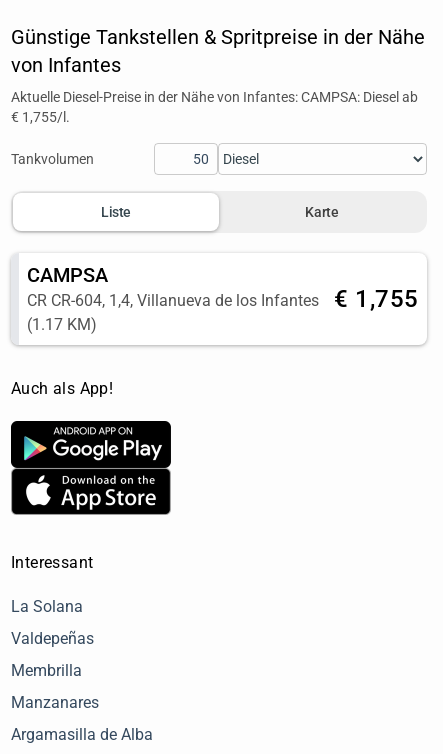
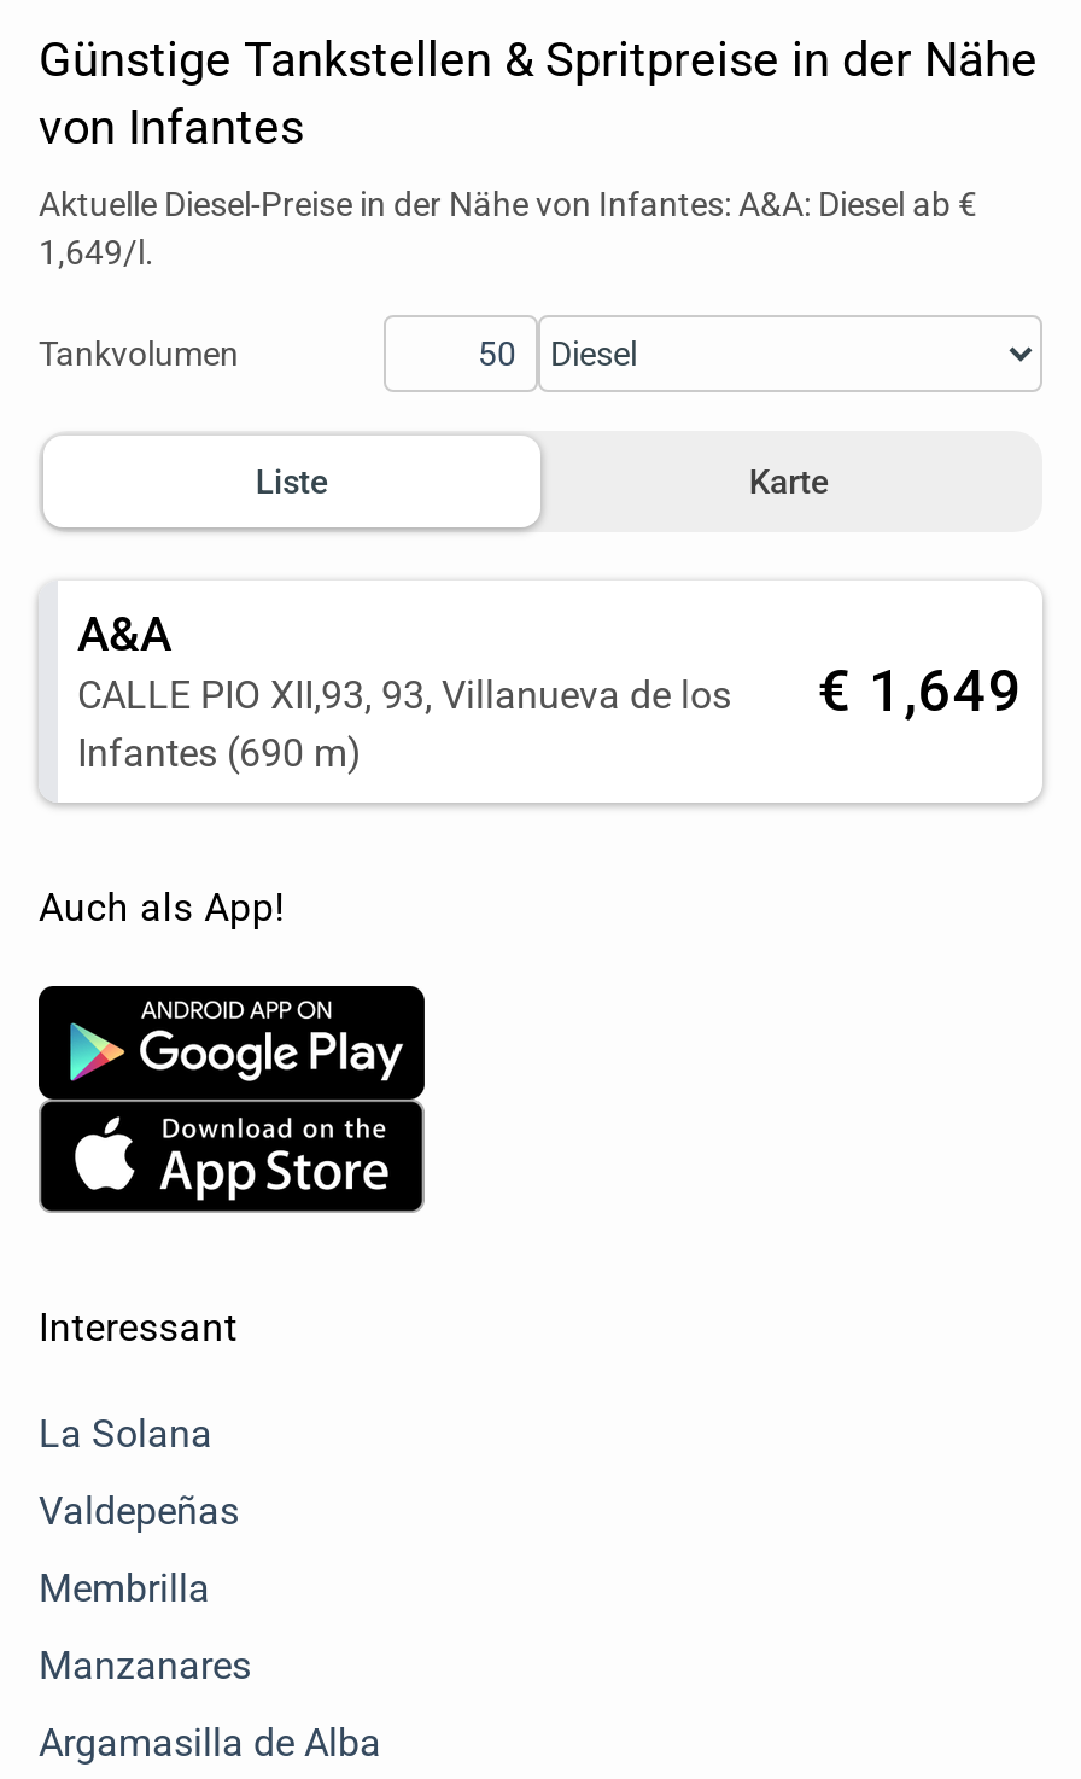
- Aktuelle Diesel-Preise in der Nähe von Infantes: CAMPSA: Diesel ab
- € 1,755/l.
+ Aktuelle Diesel-Preise in der Nähe von Infantes: A&A: Diesel ab €
+ 1,649/l.

- CAMPSA
- CR CR-604, 1,4, Villanueva de los Infantes
- (1.17 KM)
+ A&A
+ CALLE PIO XII,93, 93, Villanueva de los
+ Infantes (690 m)

- € 1,755
+ € 1,649
